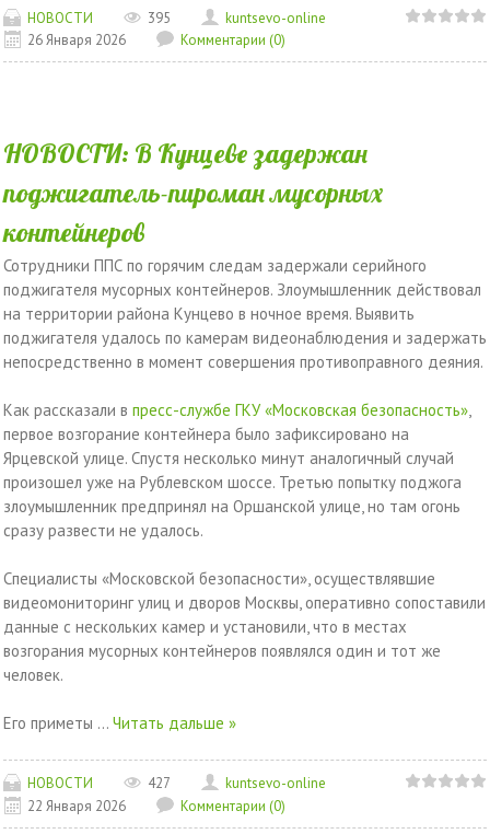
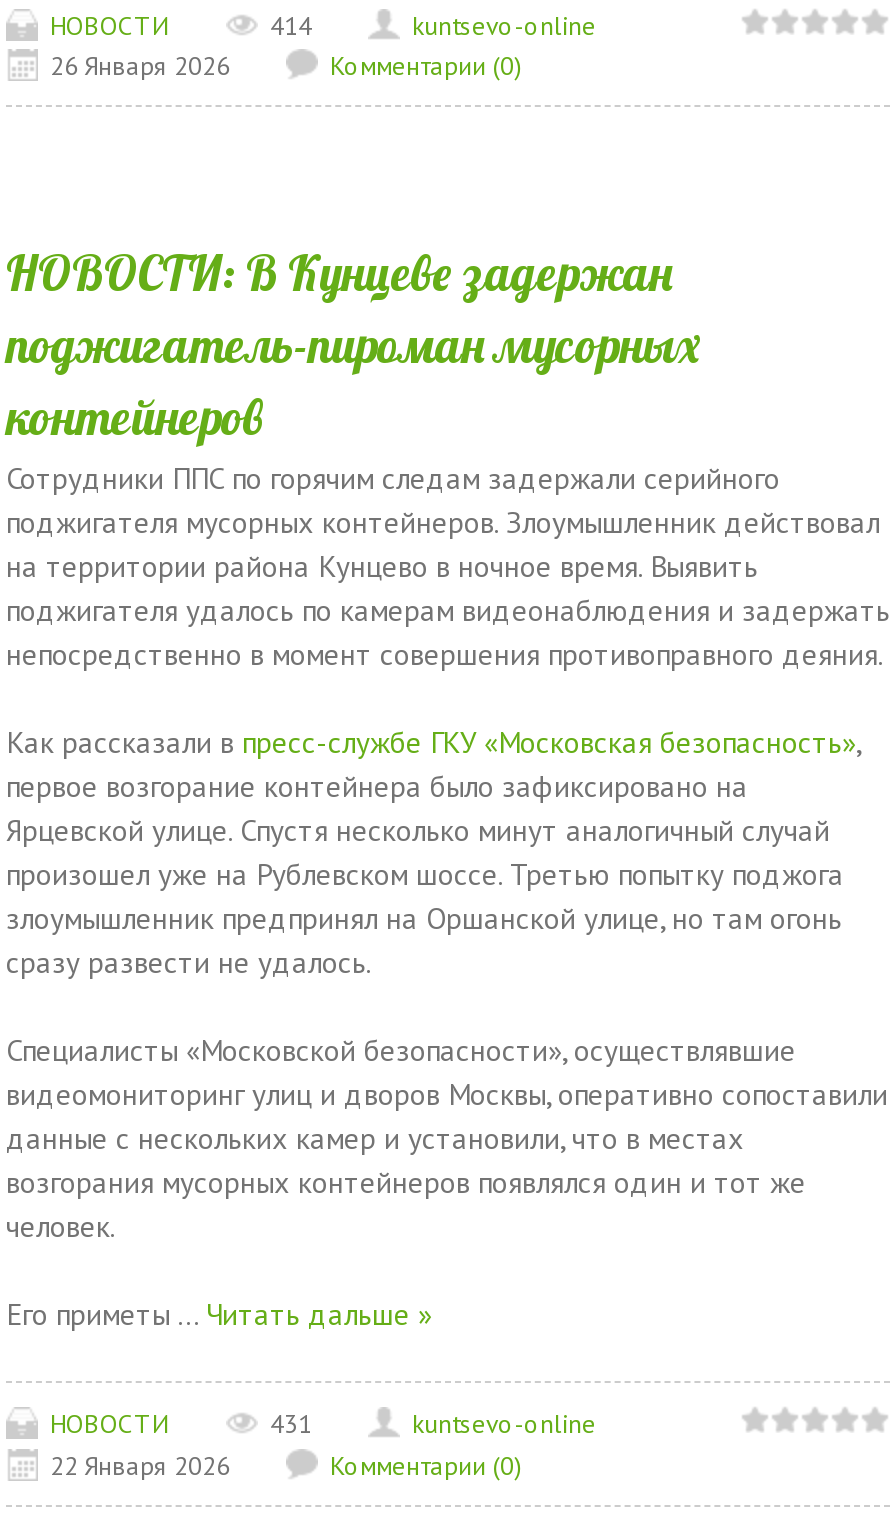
- 395
+ 414

- 427
+ 431
